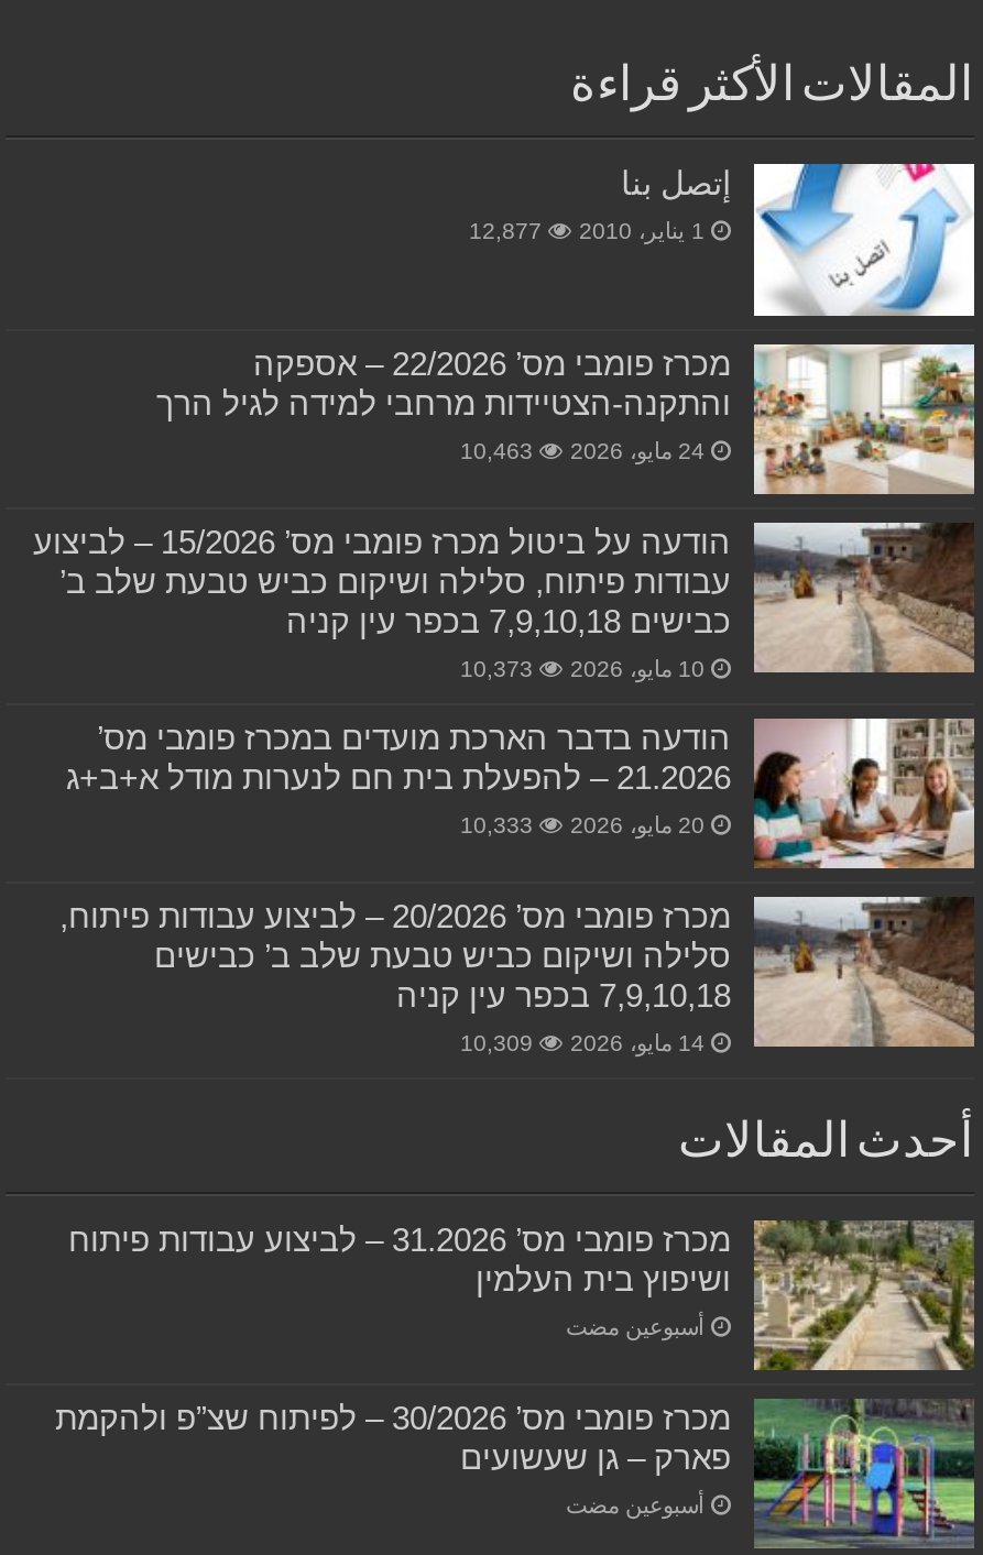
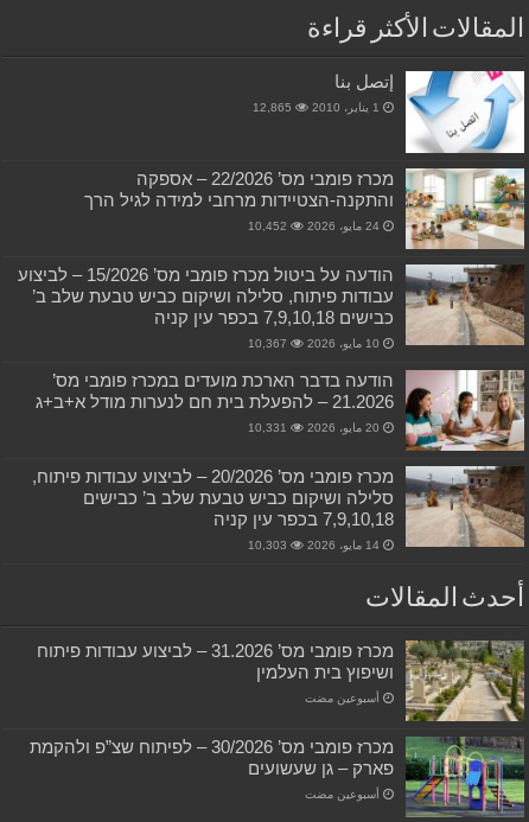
- 12,877
+ 12,865

- 10,463
+ 10,452

- 10,373
+ 10,367

- 10,333
+ 10,331

- 10,309
+ 10,303
